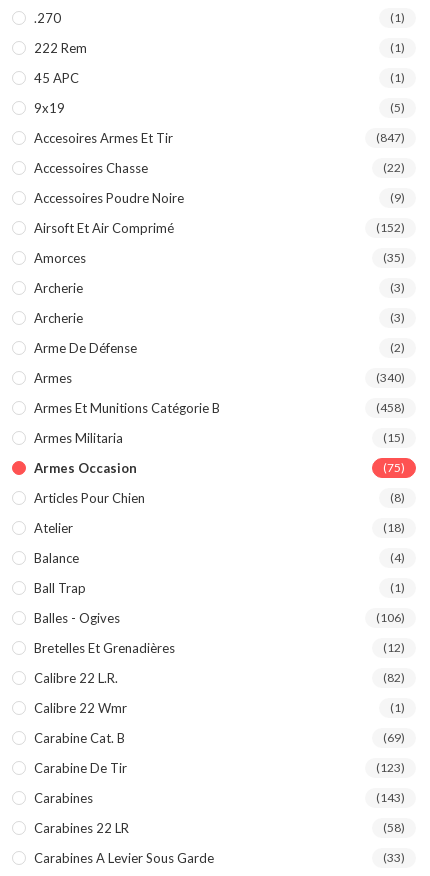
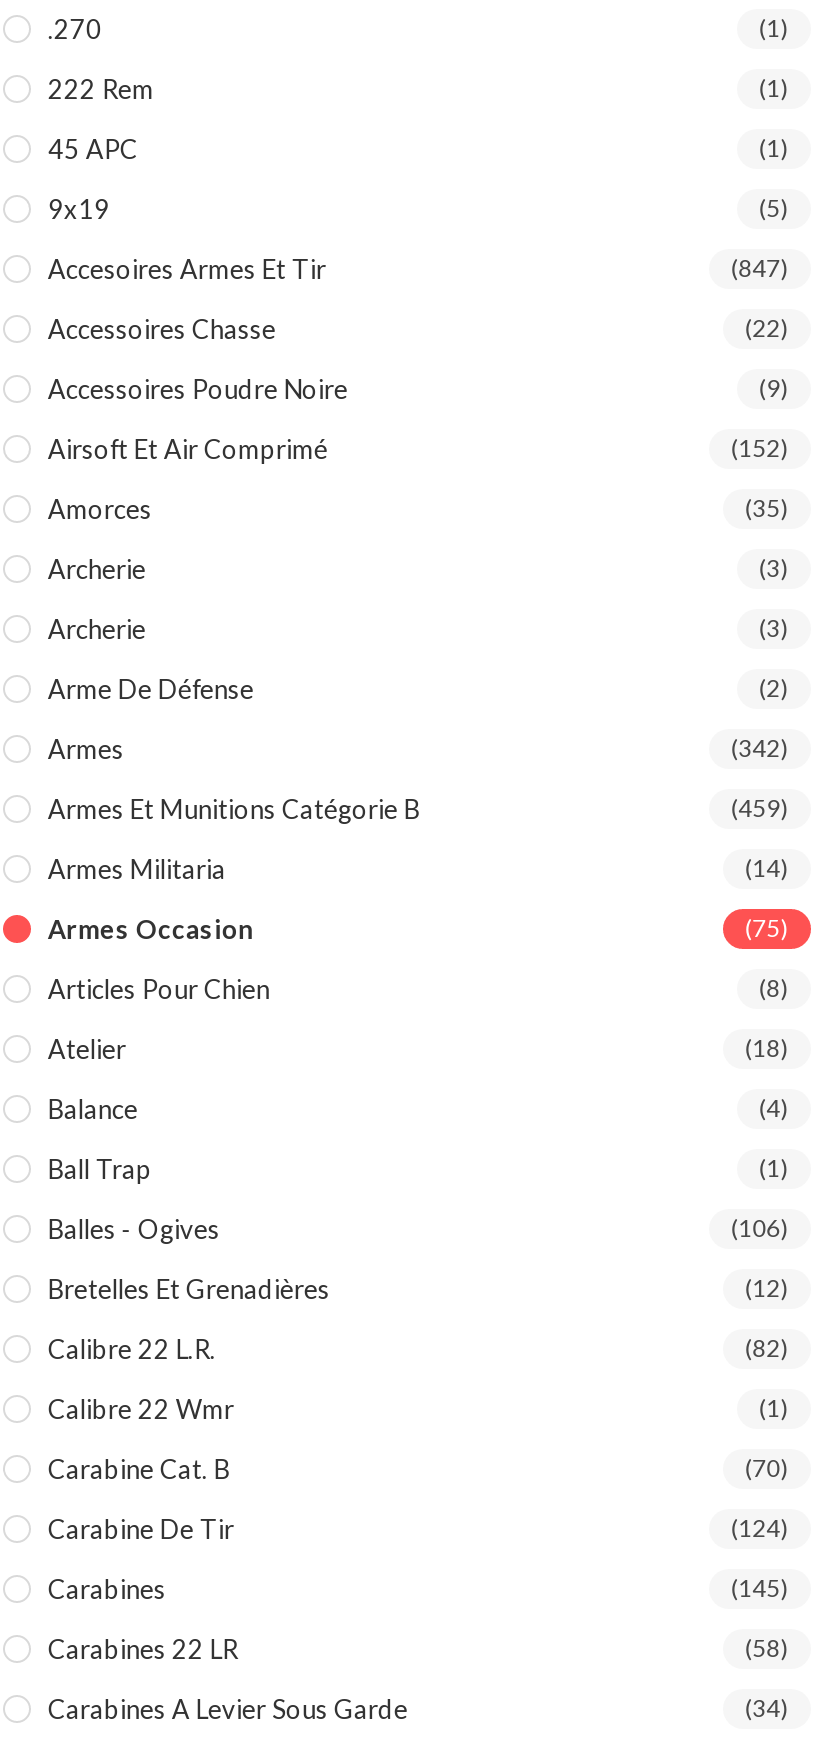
- (340)
+ (342)

- (458)
+ (459)

- (15)
+ (14)

- (69)
+ (70)

- (123)
+ (124)

- (143)
+ (145)

- (33)
+ (34)
